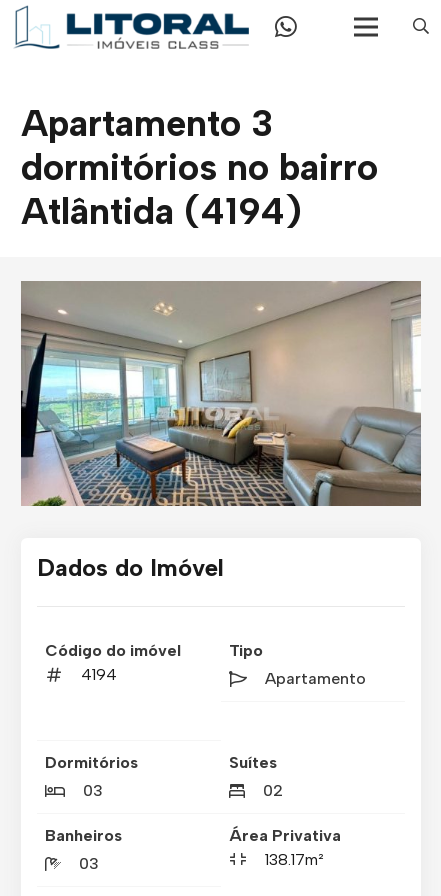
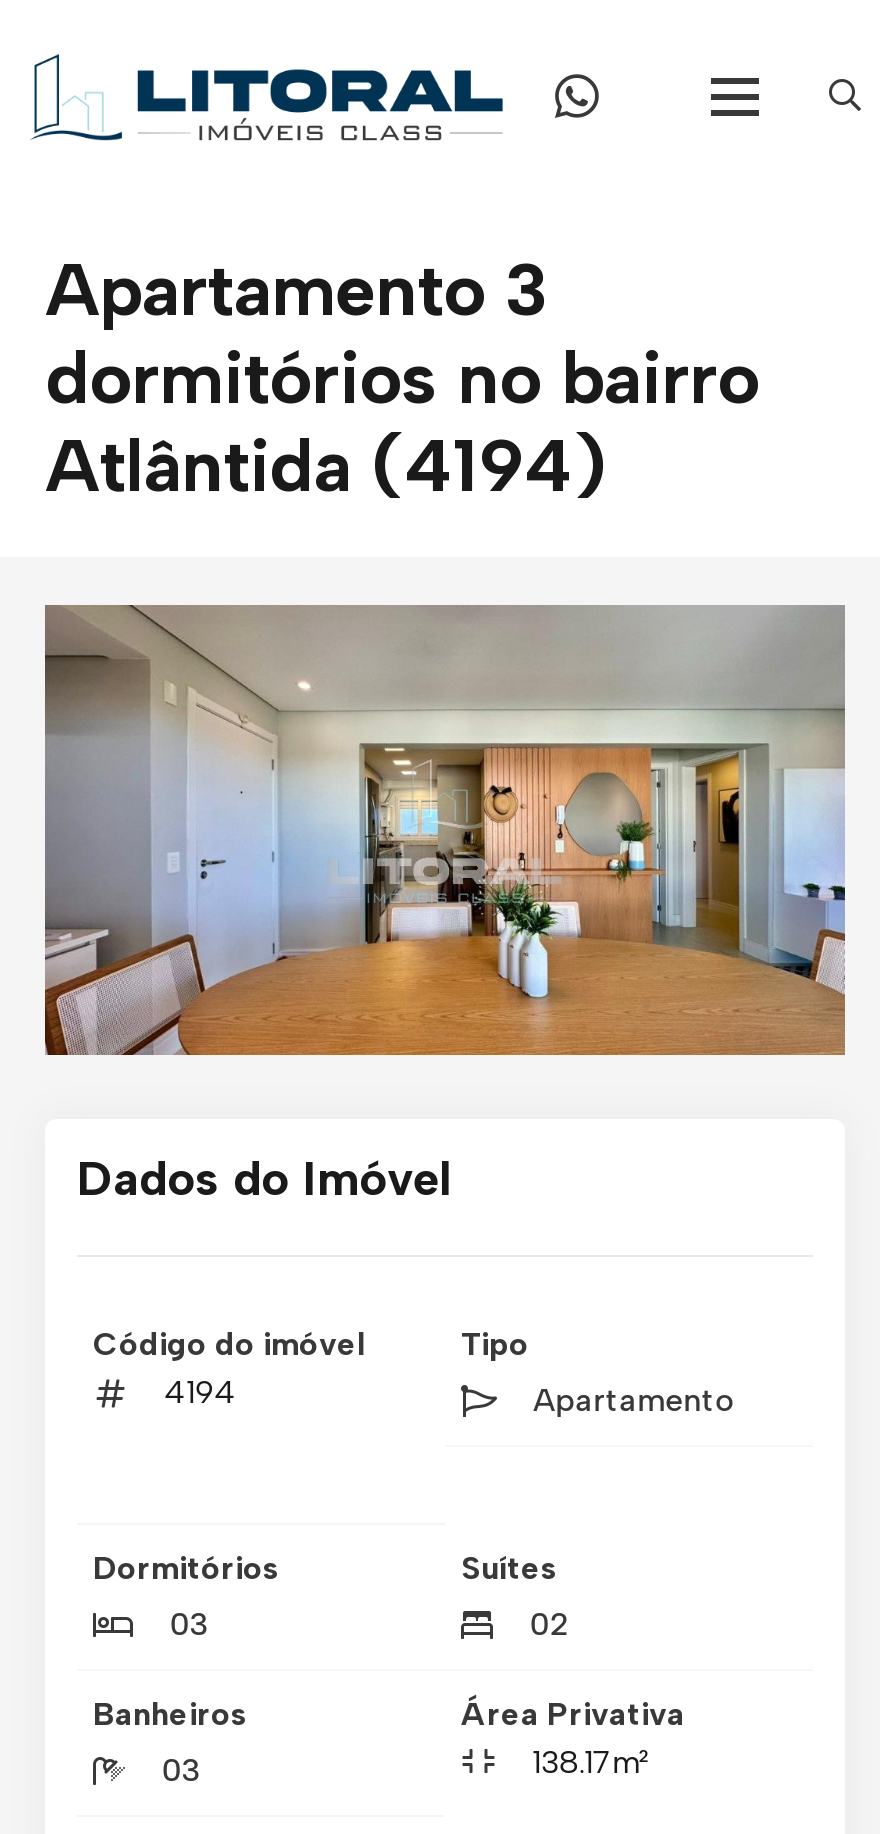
- [image]
+ [image]
